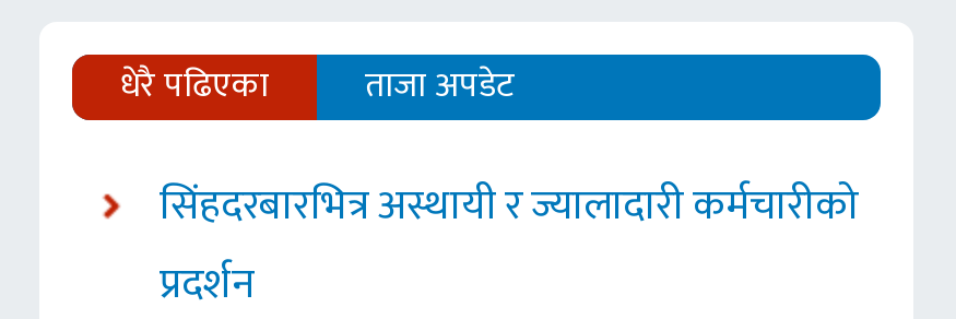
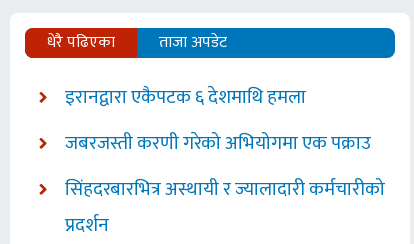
+ इरानद्वारा एकैपटक ६ देशमाथि हमला
+ जबरजस्ती करणी गरेको अभियोगमा एक पक्राउ
